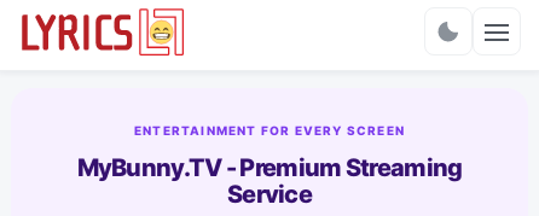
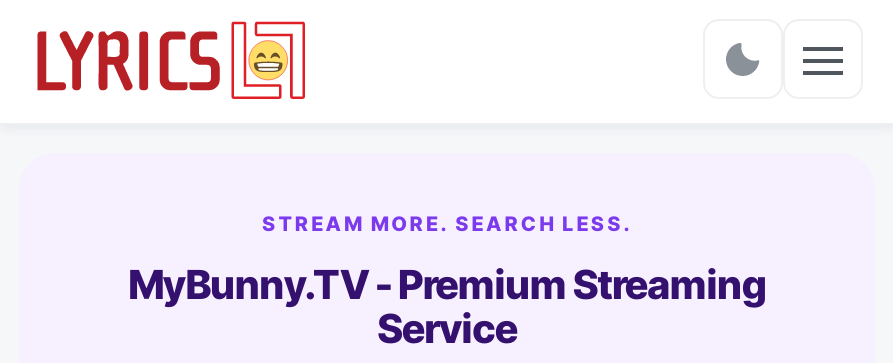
- ENTERTAINMENT FOR EVERY SCREEN
+ STREAM MORE. SEARCH LESS.
